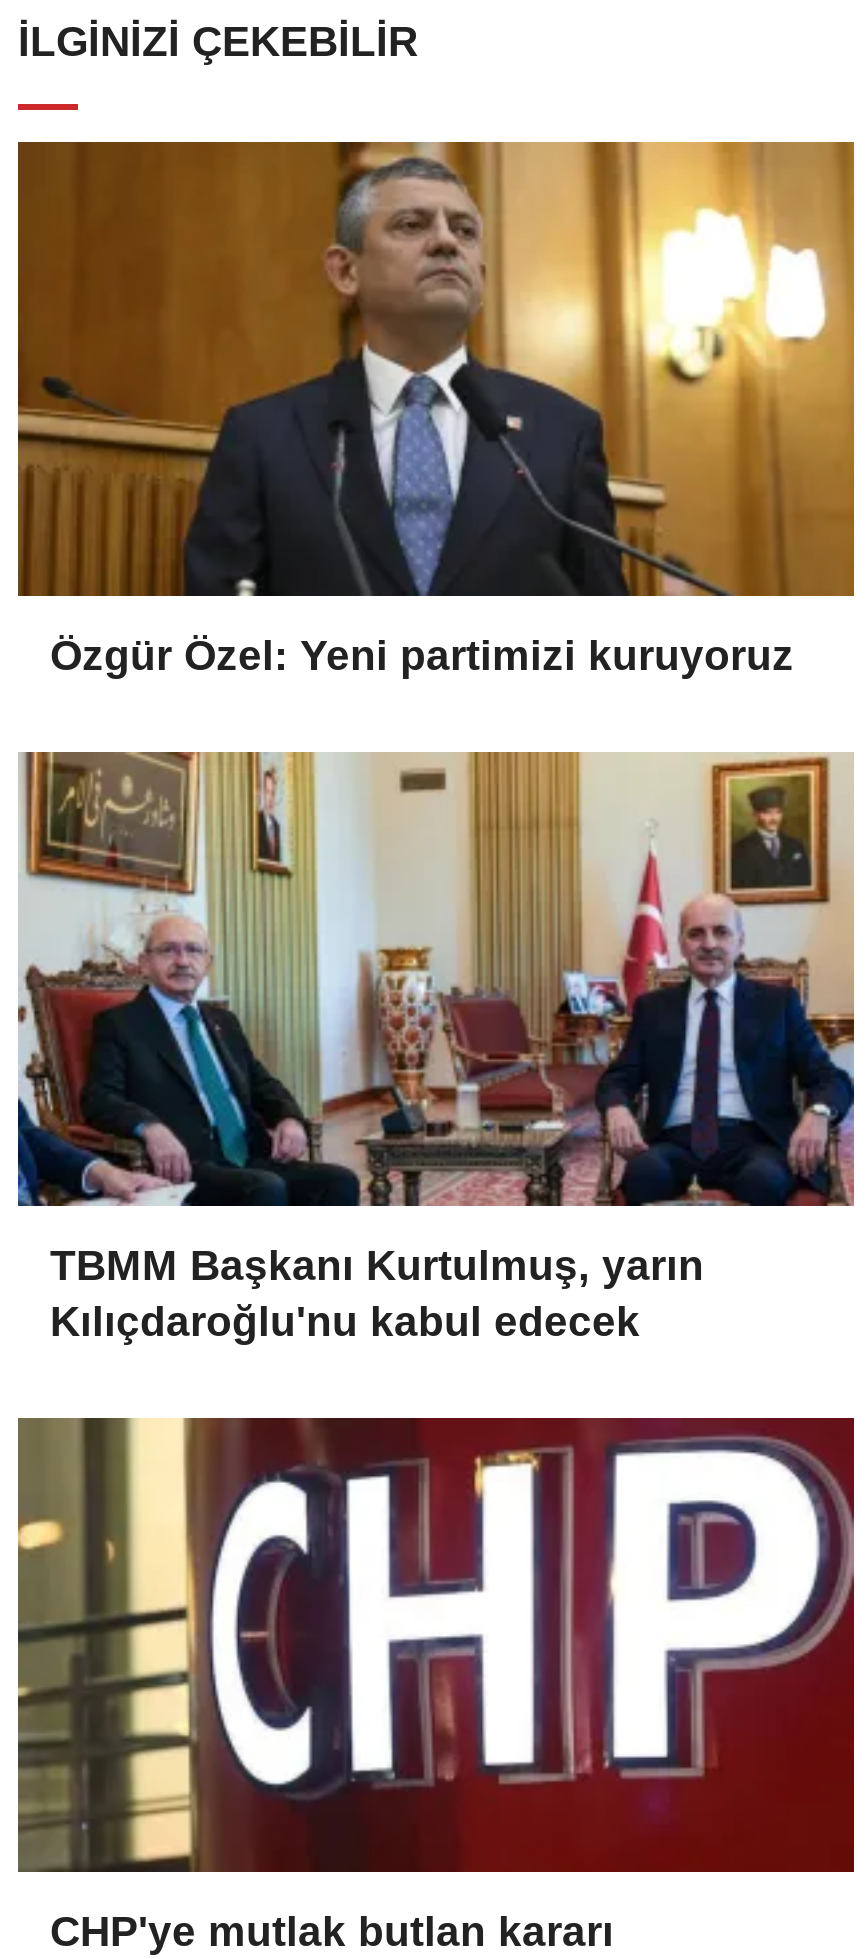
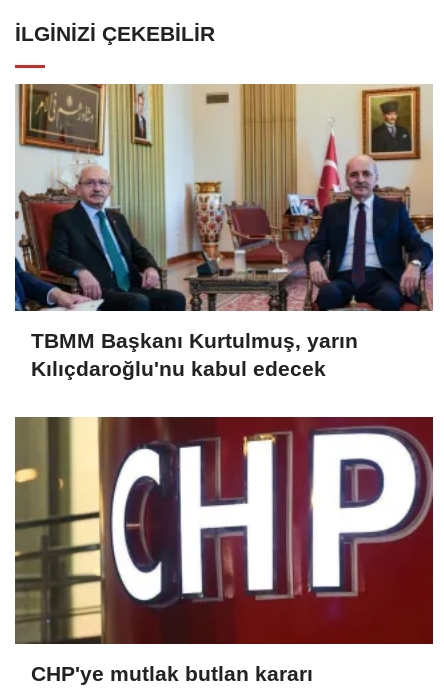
- [image]
- Özgür Özel: Yeni partimizi kuruyoruz
